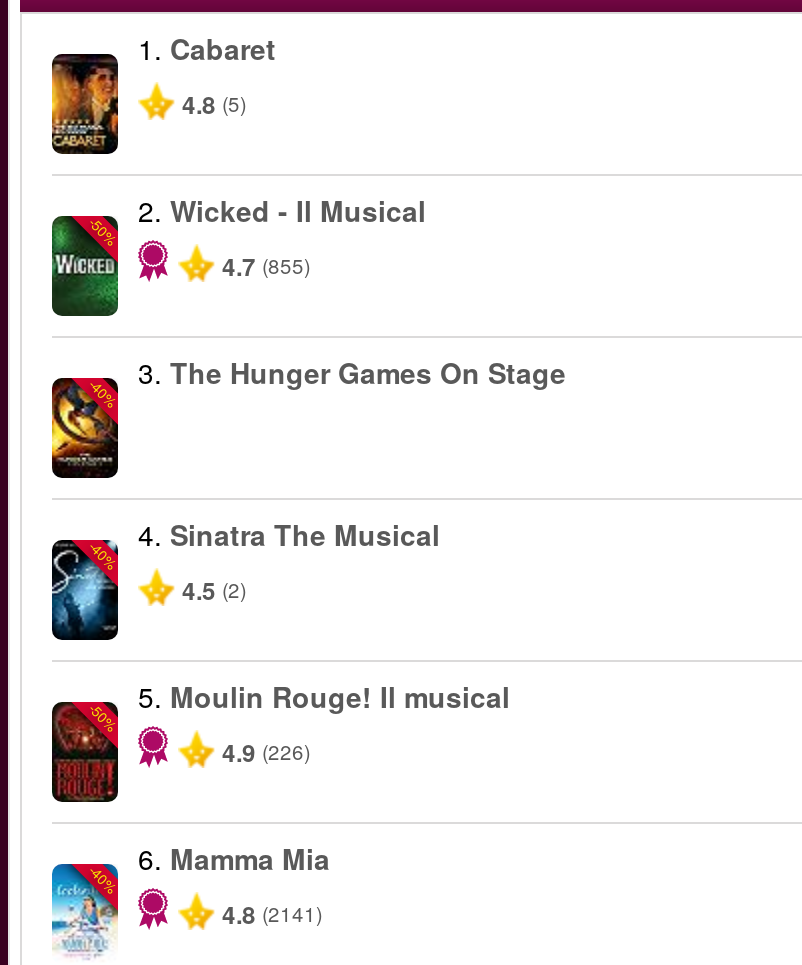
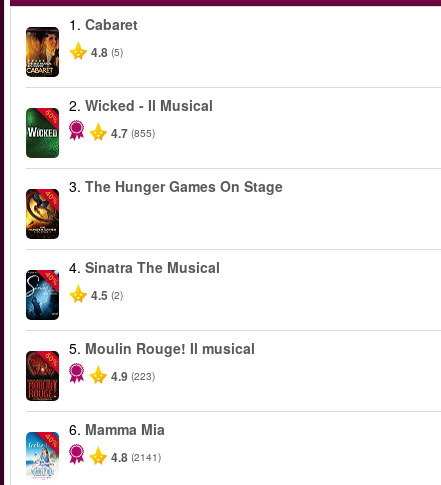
- 4.9 (226)
+ 4.9 (223)
